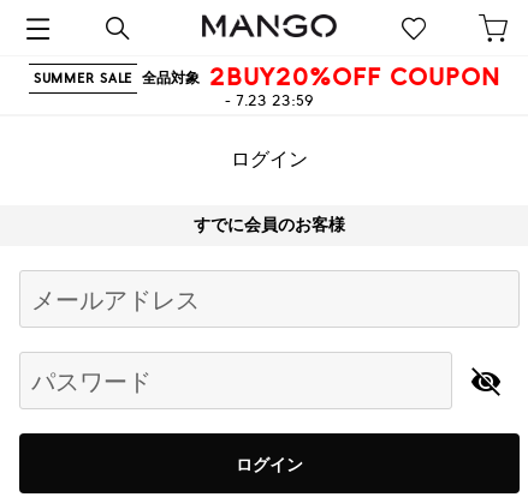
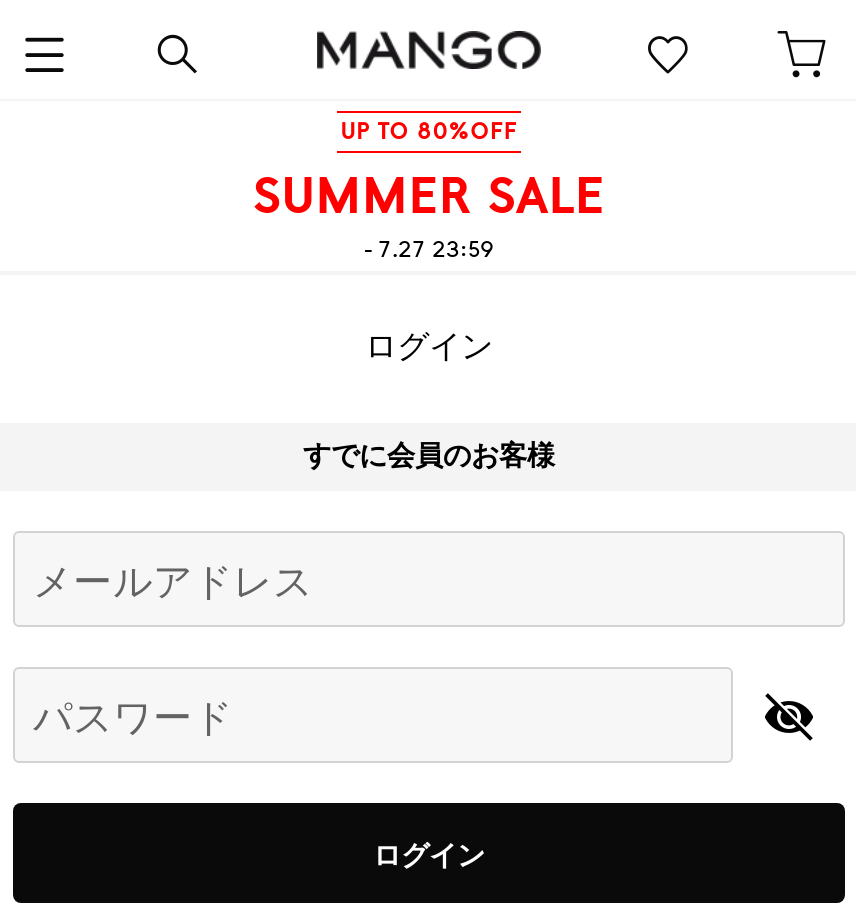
- SUMMER SALE 全品対象 2BUY20%OFF COUPON
- - 7.23 23:59
+ UP TO 80%OFF
+ SUMMER SALE
+ - 7.27 23:59
